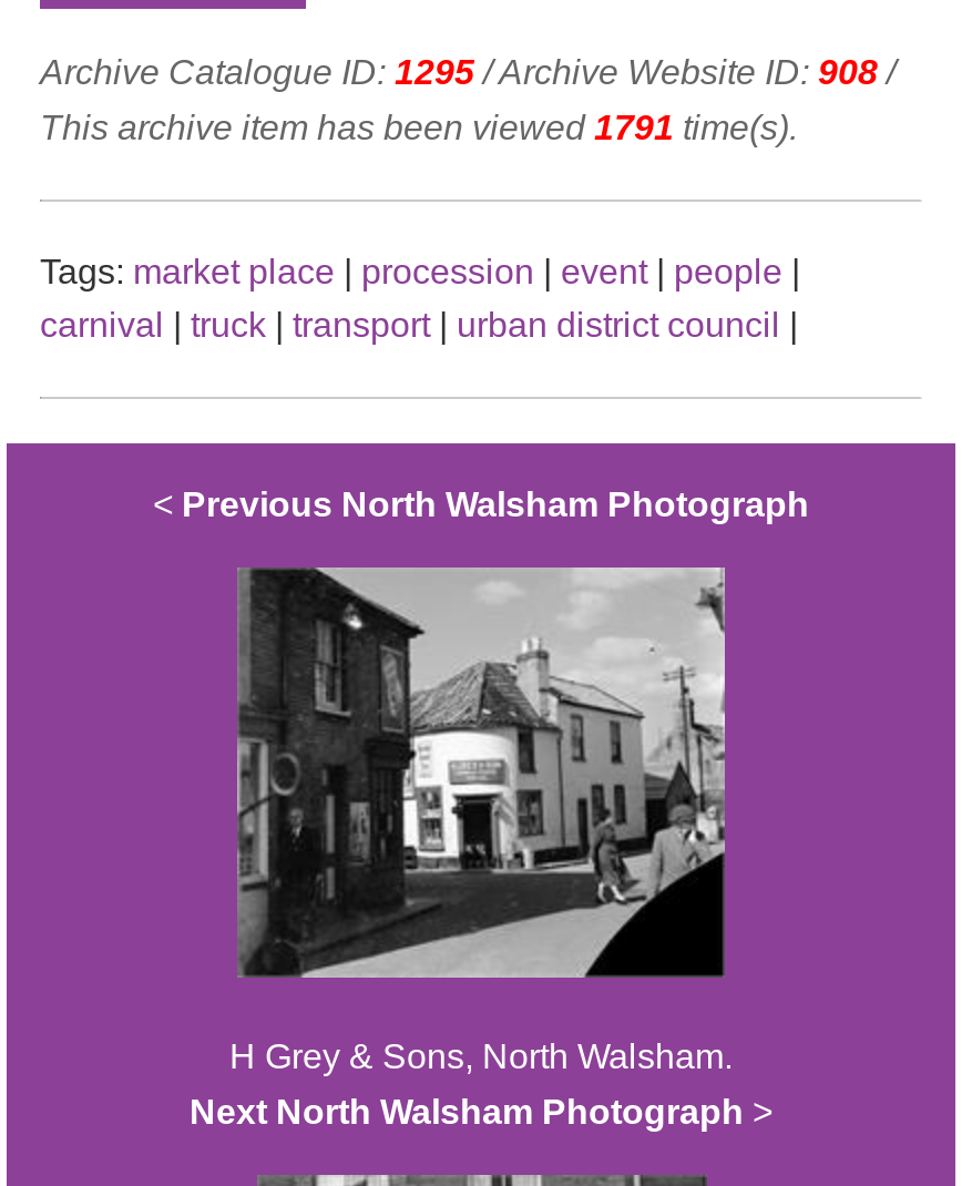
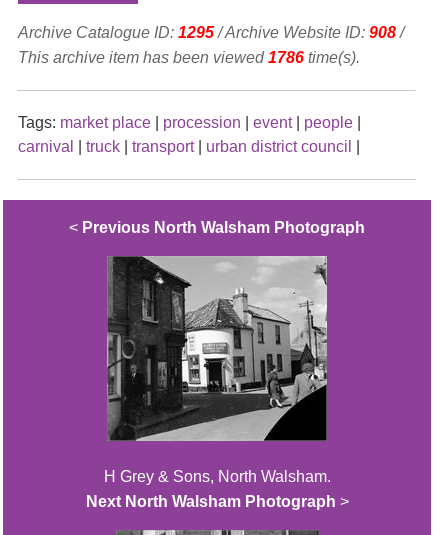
- This archive item has been viewed 1791 time(s).
+ This archive item has been viewed 1786 time(s).
